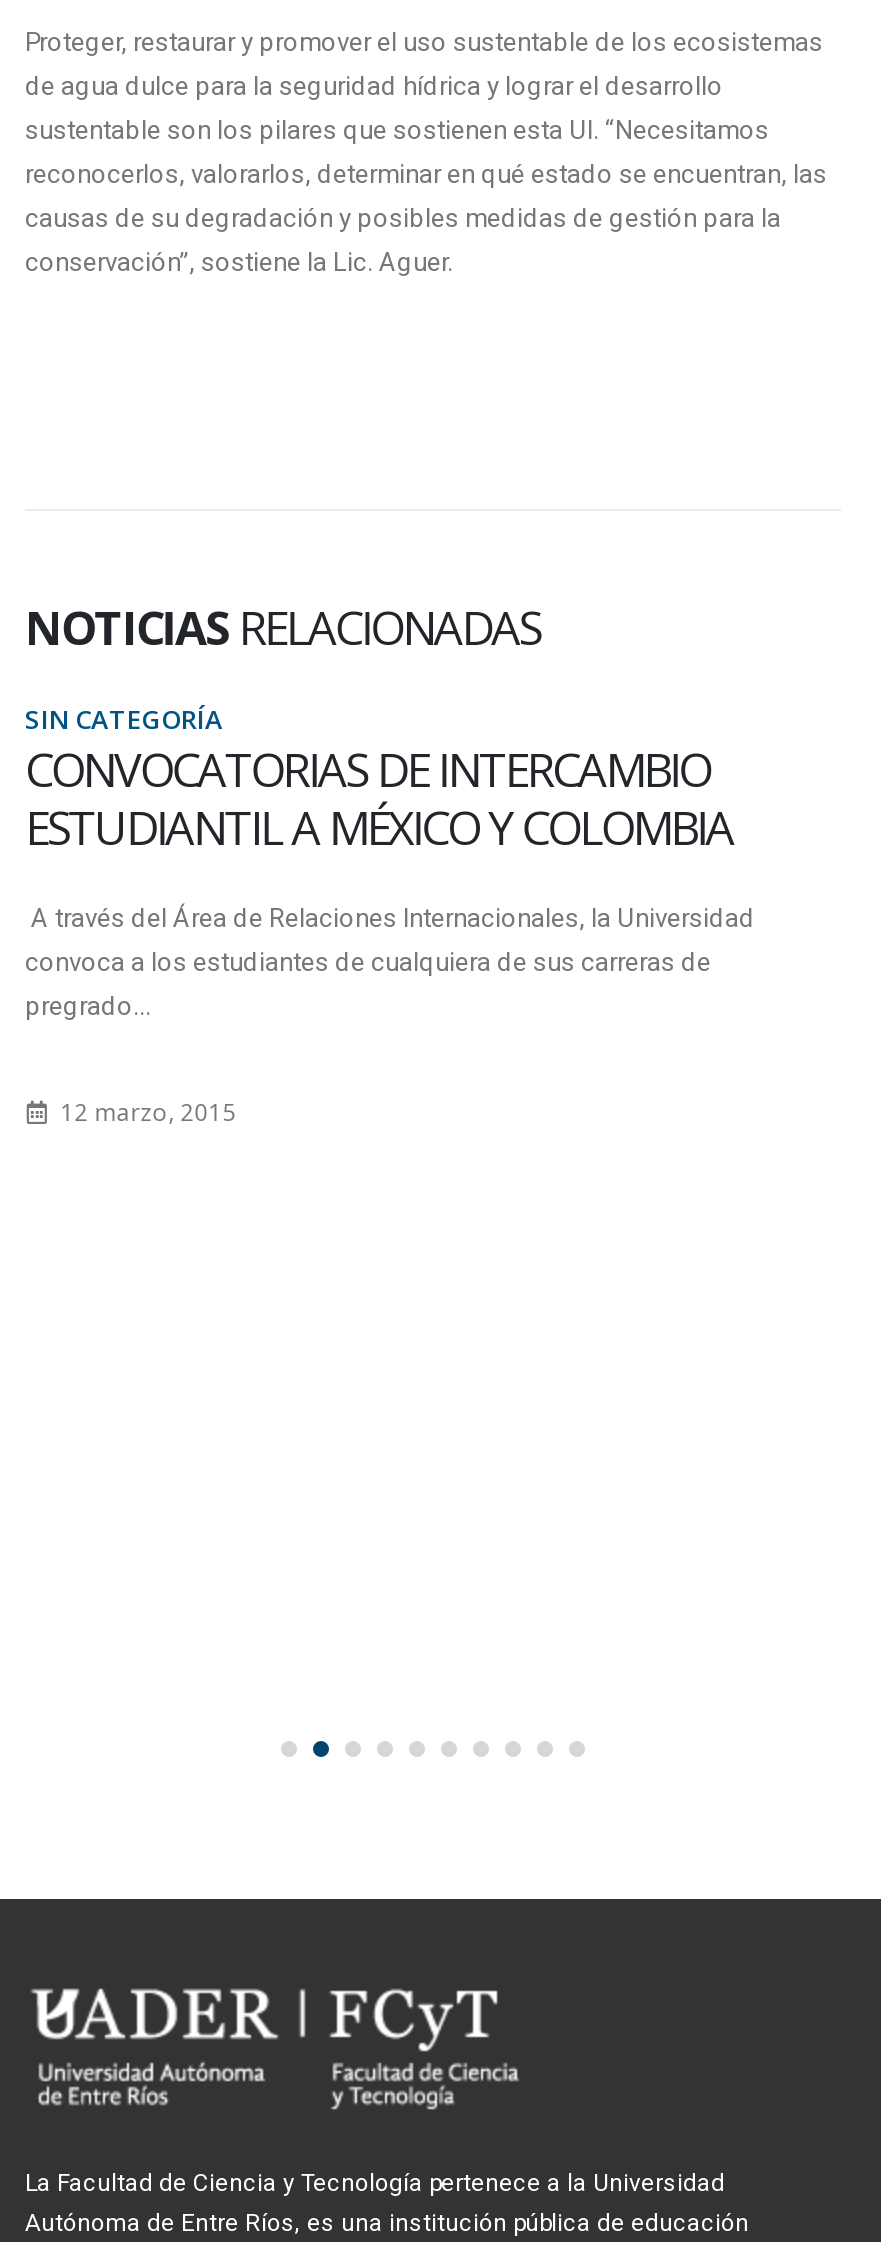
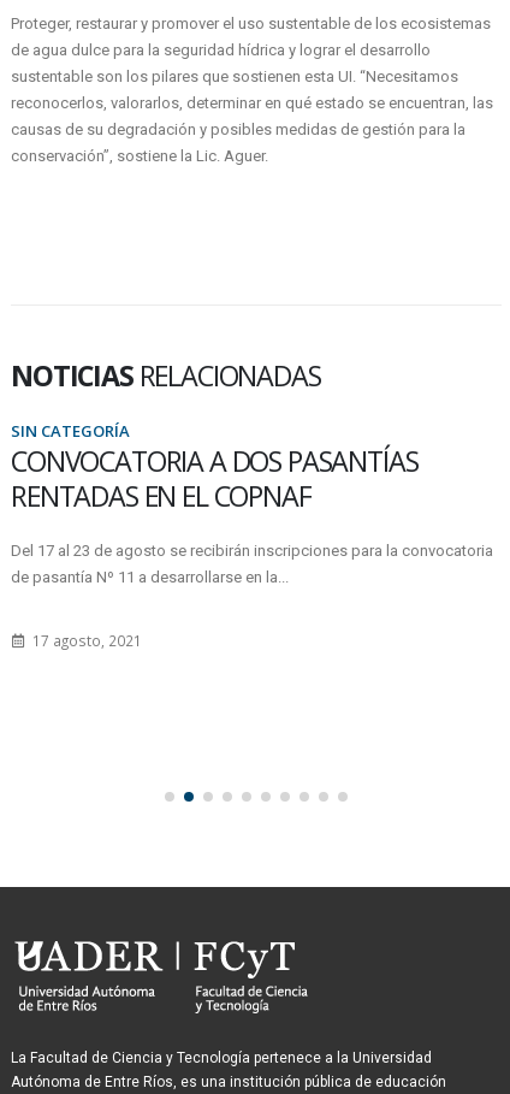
- CONVOCATORIAS DE INTERCAMBIO
- ESTUDIANTIL A MÉXICO Y COLOMBIA
- A través del Área de Relaciones Internacionales, la Universidad
- convoca a los estudiantes de cualquiera de sus carreras de
- pregrado...
- 12 marzo, 2015
+ CONVOCATORIA A DOS PASANTÍAS
+ RENTADAS EN EL COPNAF
+ Del 17 al 23 de agosto se recibirán inscripciones para la convocatoria
+ de pasantía Nº 11 a desarrollarse en la...
+ 17 agosto, 2021
